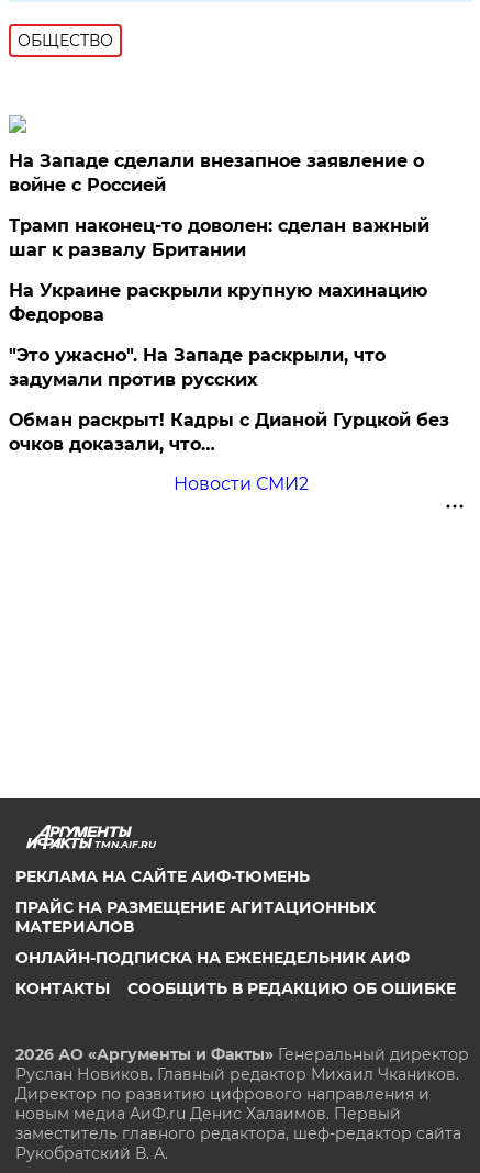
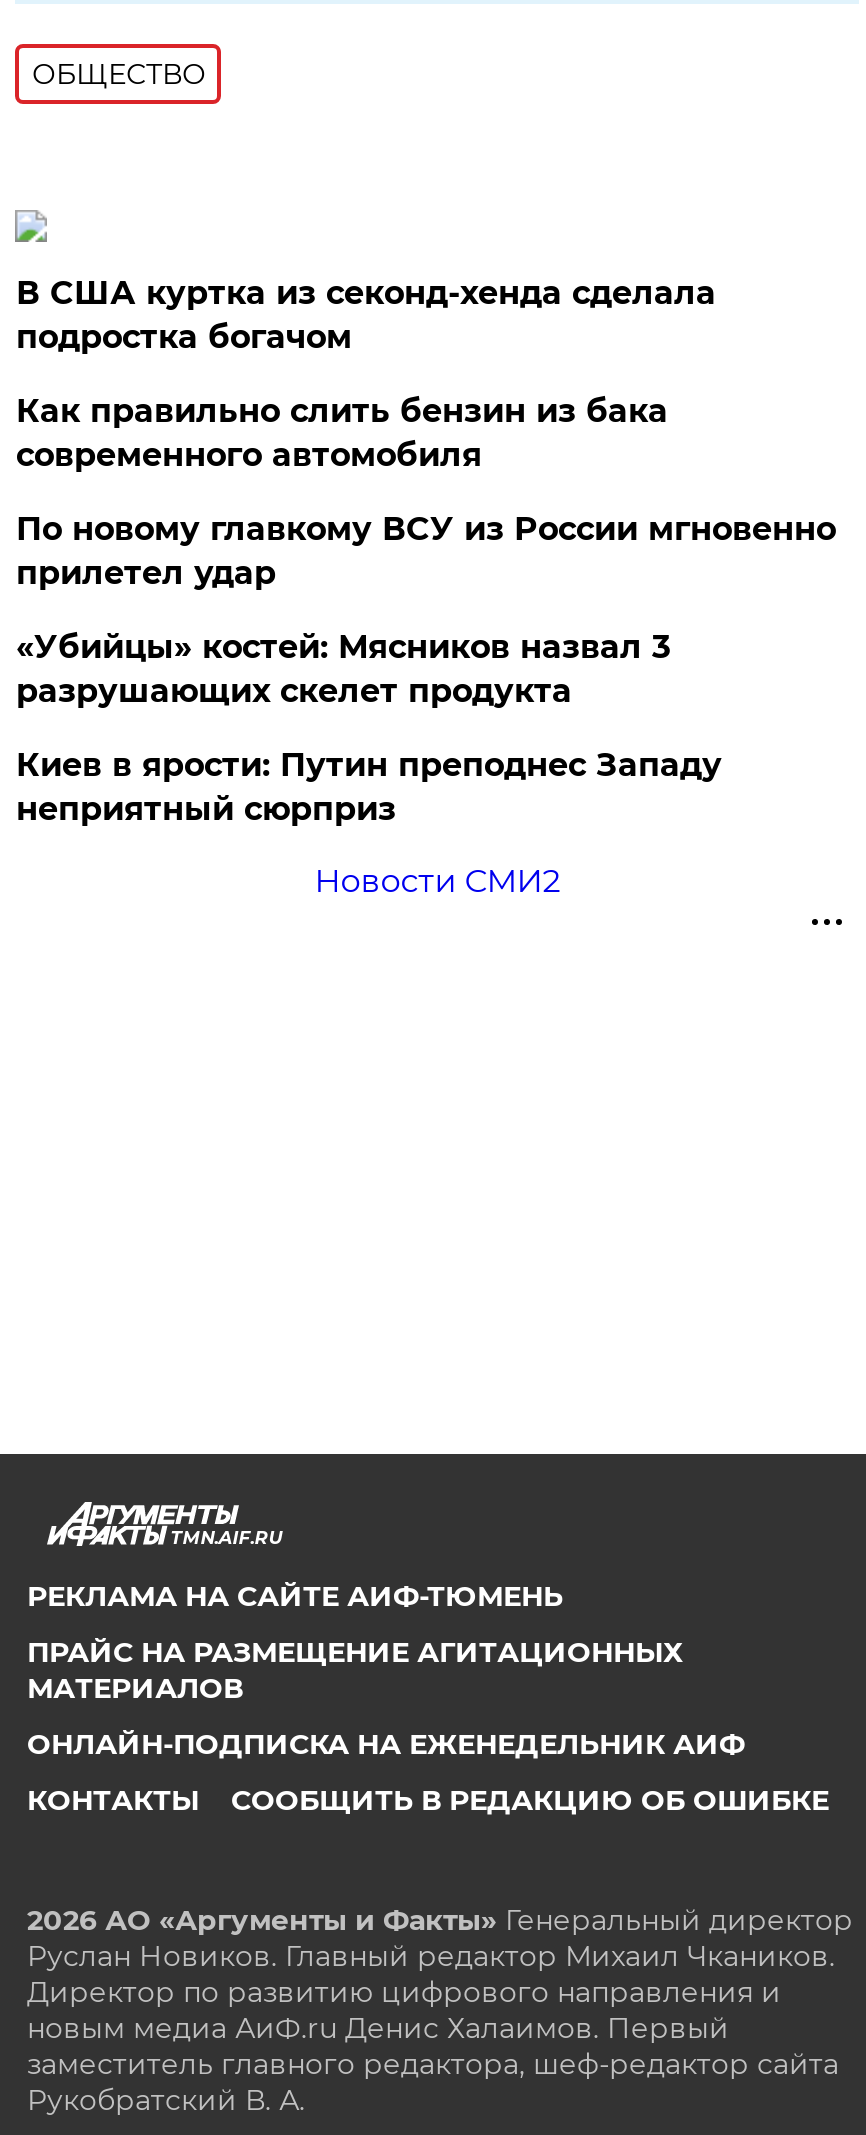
- На Западе сделали внезапное заявление о
- войне с Россией
+ В США куртка из секонд-хенда сделала
+ подростка богачом

- Трамп наконец-то доволен: сделан важный
- шаг к развалу Британии
+ Как правильно слить бензин из бака
+ современного автомобиля

- На Украине раскрыли крупную махинацию
- Федорова
+ По новому главкому ВСУ из России мгновенно
+ прилетел удар

- "Это ужасно". На Западе раскрыли, что
- задумали против русских
+ «Убийцы» костей: Мясников назвал 3
+ разрушающих скелет продукта

- Обман раскрыт! Кадры с Дианой Гурцкой без
- очков доказали, что…
+ Киев в ярости: Путин преподнес Западу
+ неприятный сюрприз
